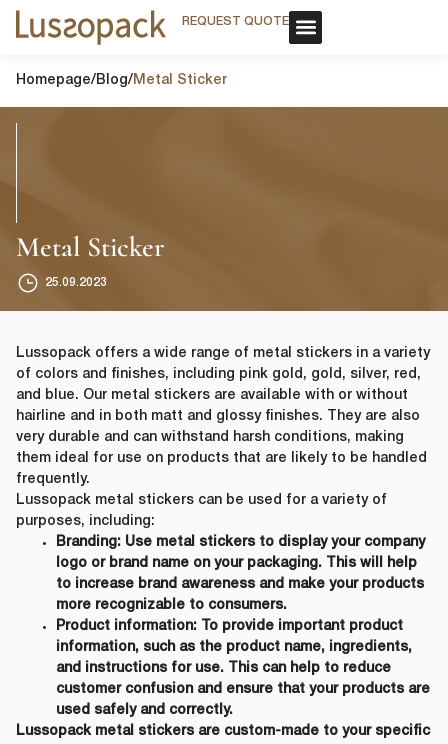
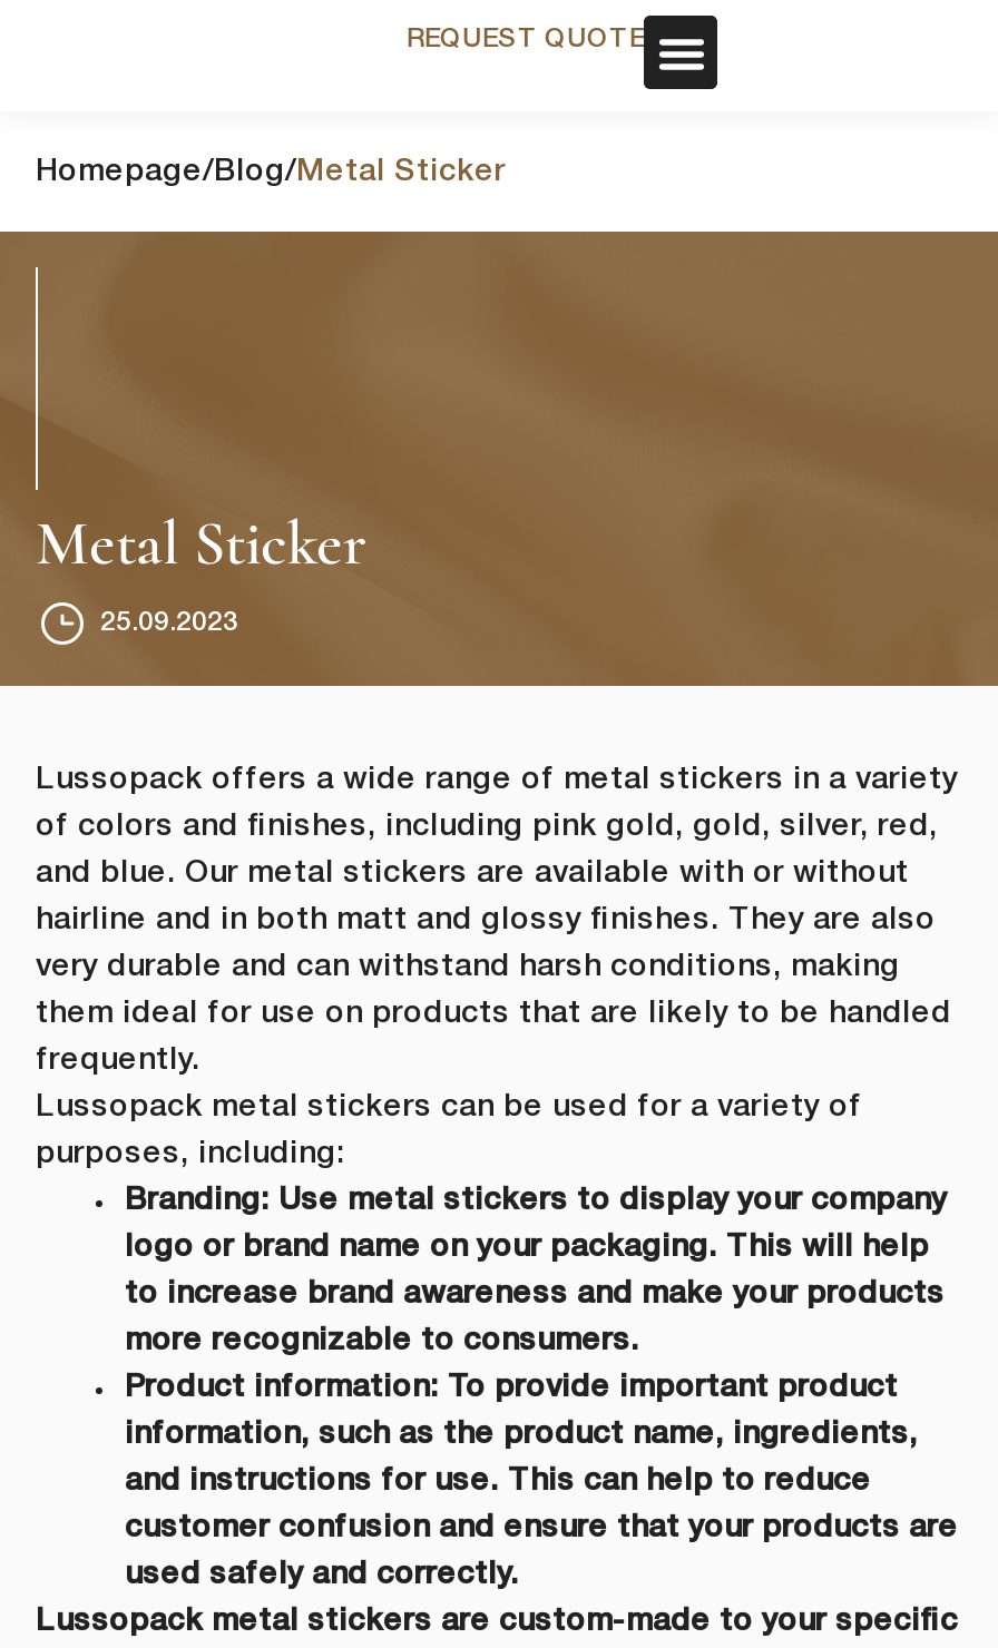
- [image]
